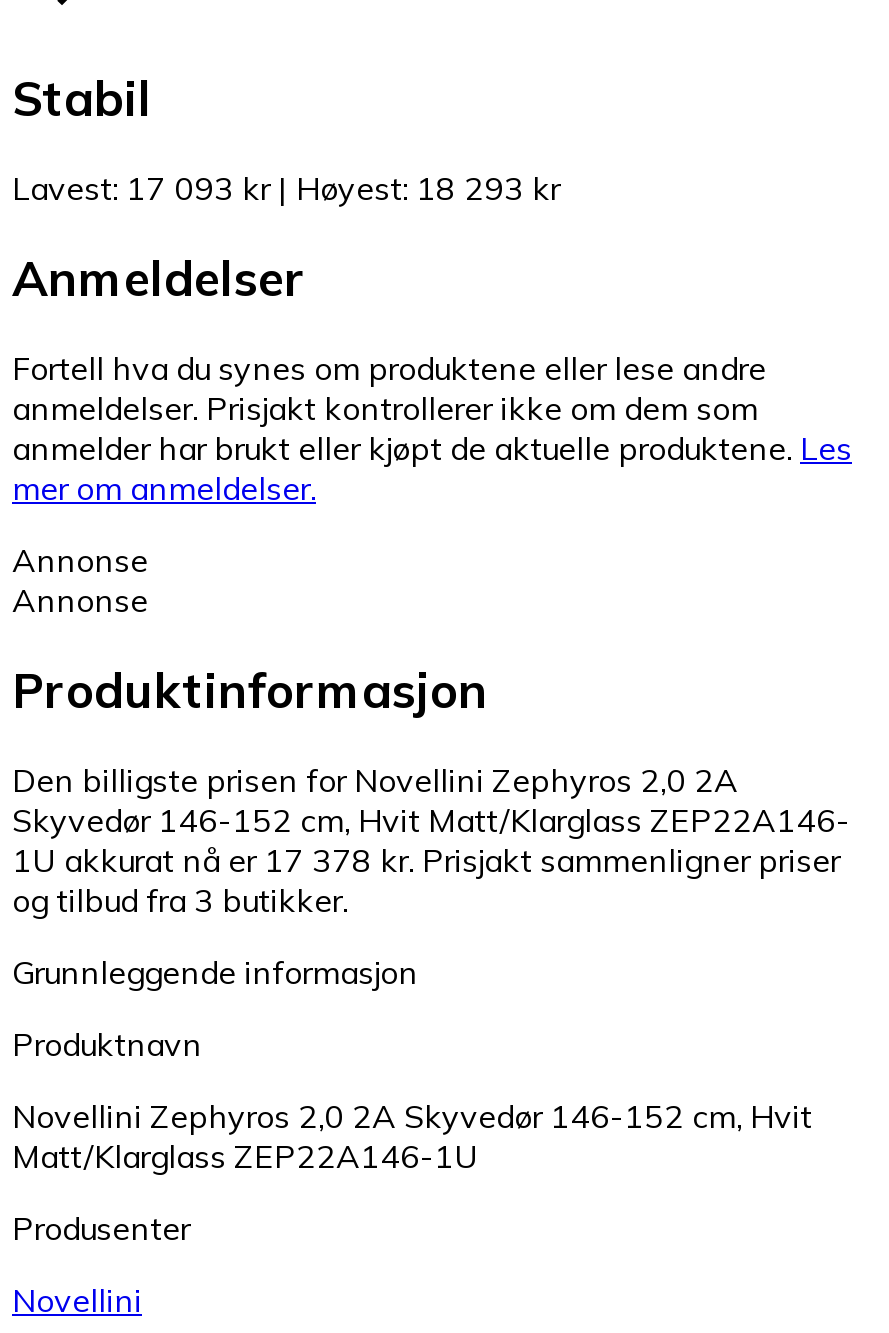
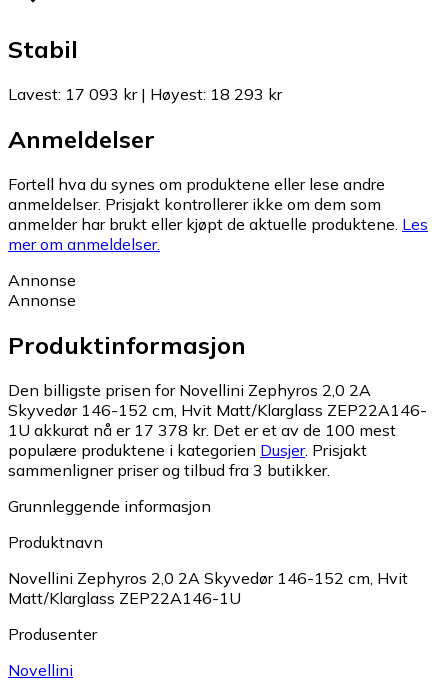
- 1U akkurat nå er 17 378 kr. Prisjakt sammenligner priser
- og tilbud fra 3 butikker.
+ 1U akkurat nå er 17 378 kr. Det er et av de 100 mest
+ populære produktene i kategorien Dusjer. Prisjakt
+ sammenligner priser og tilbud fra 3 butikker.
